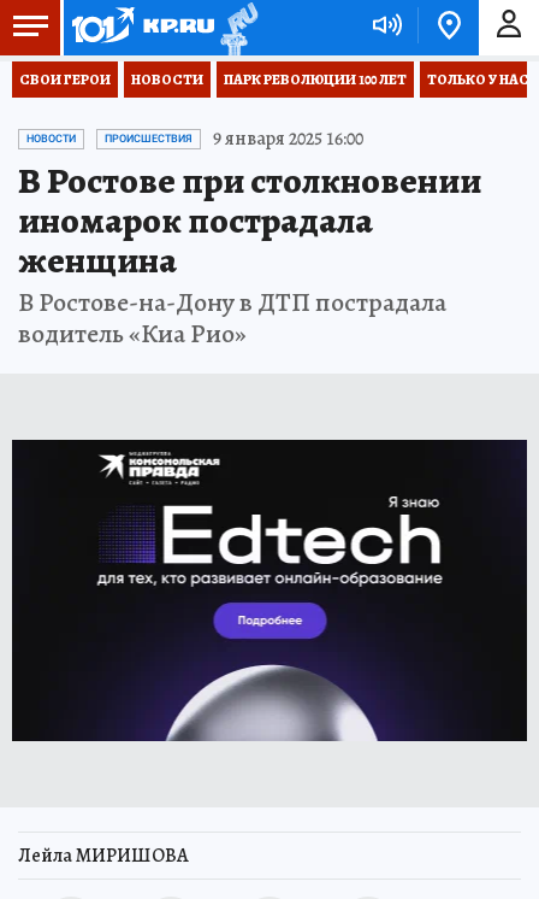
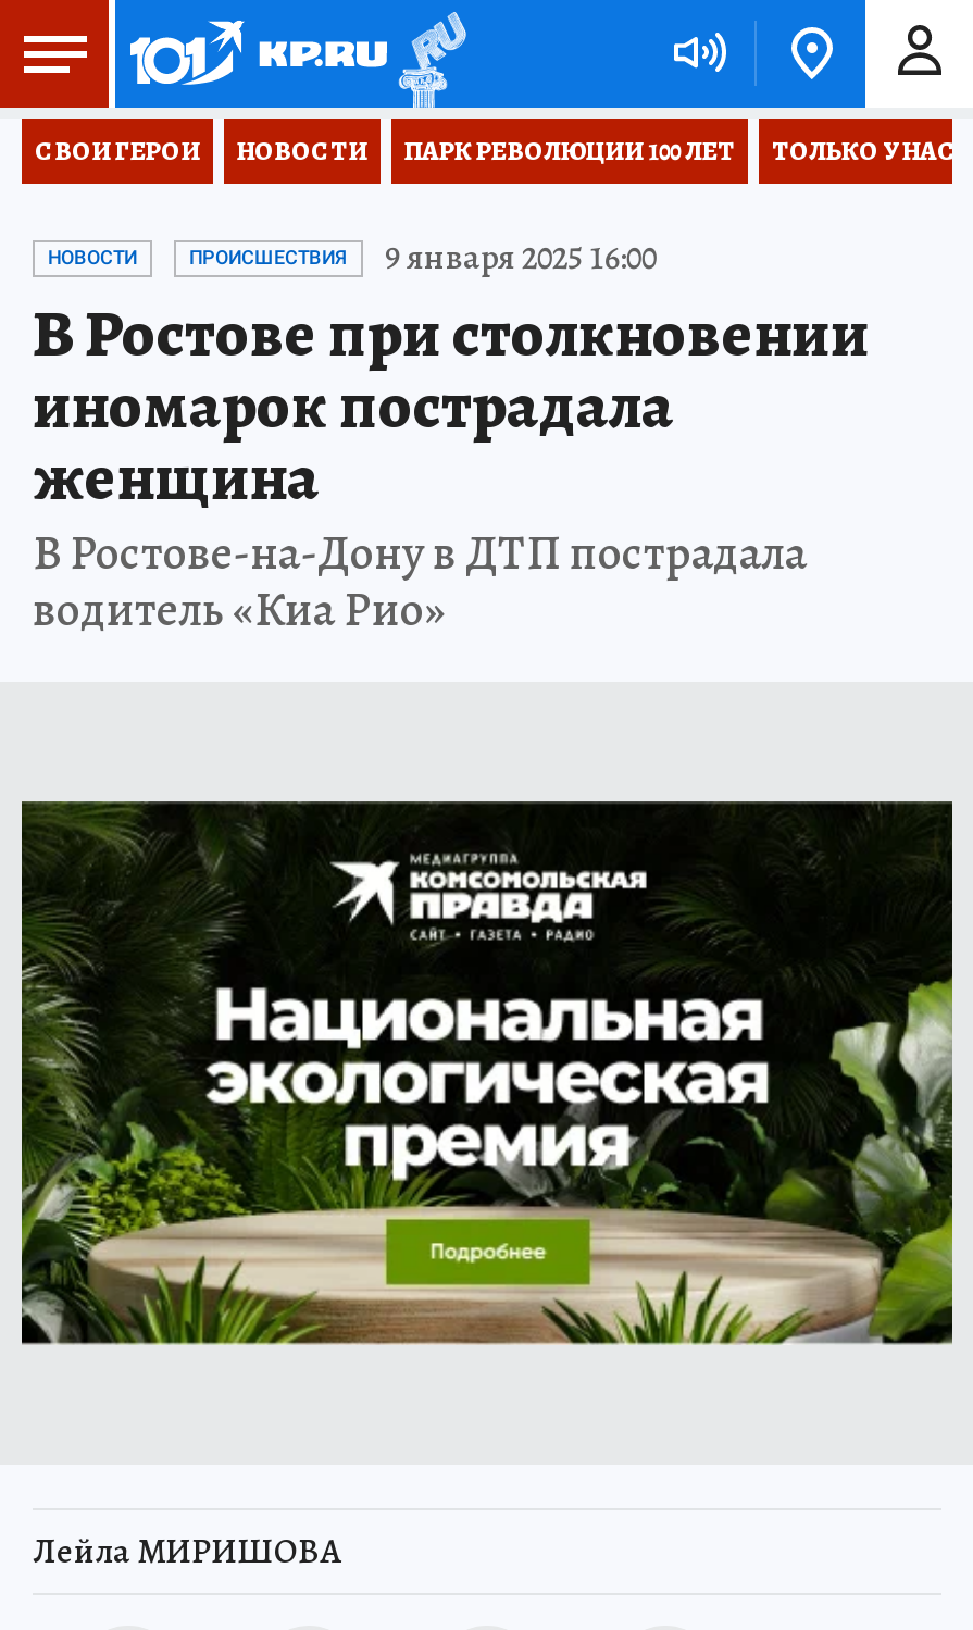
- [image]
+ [image]
